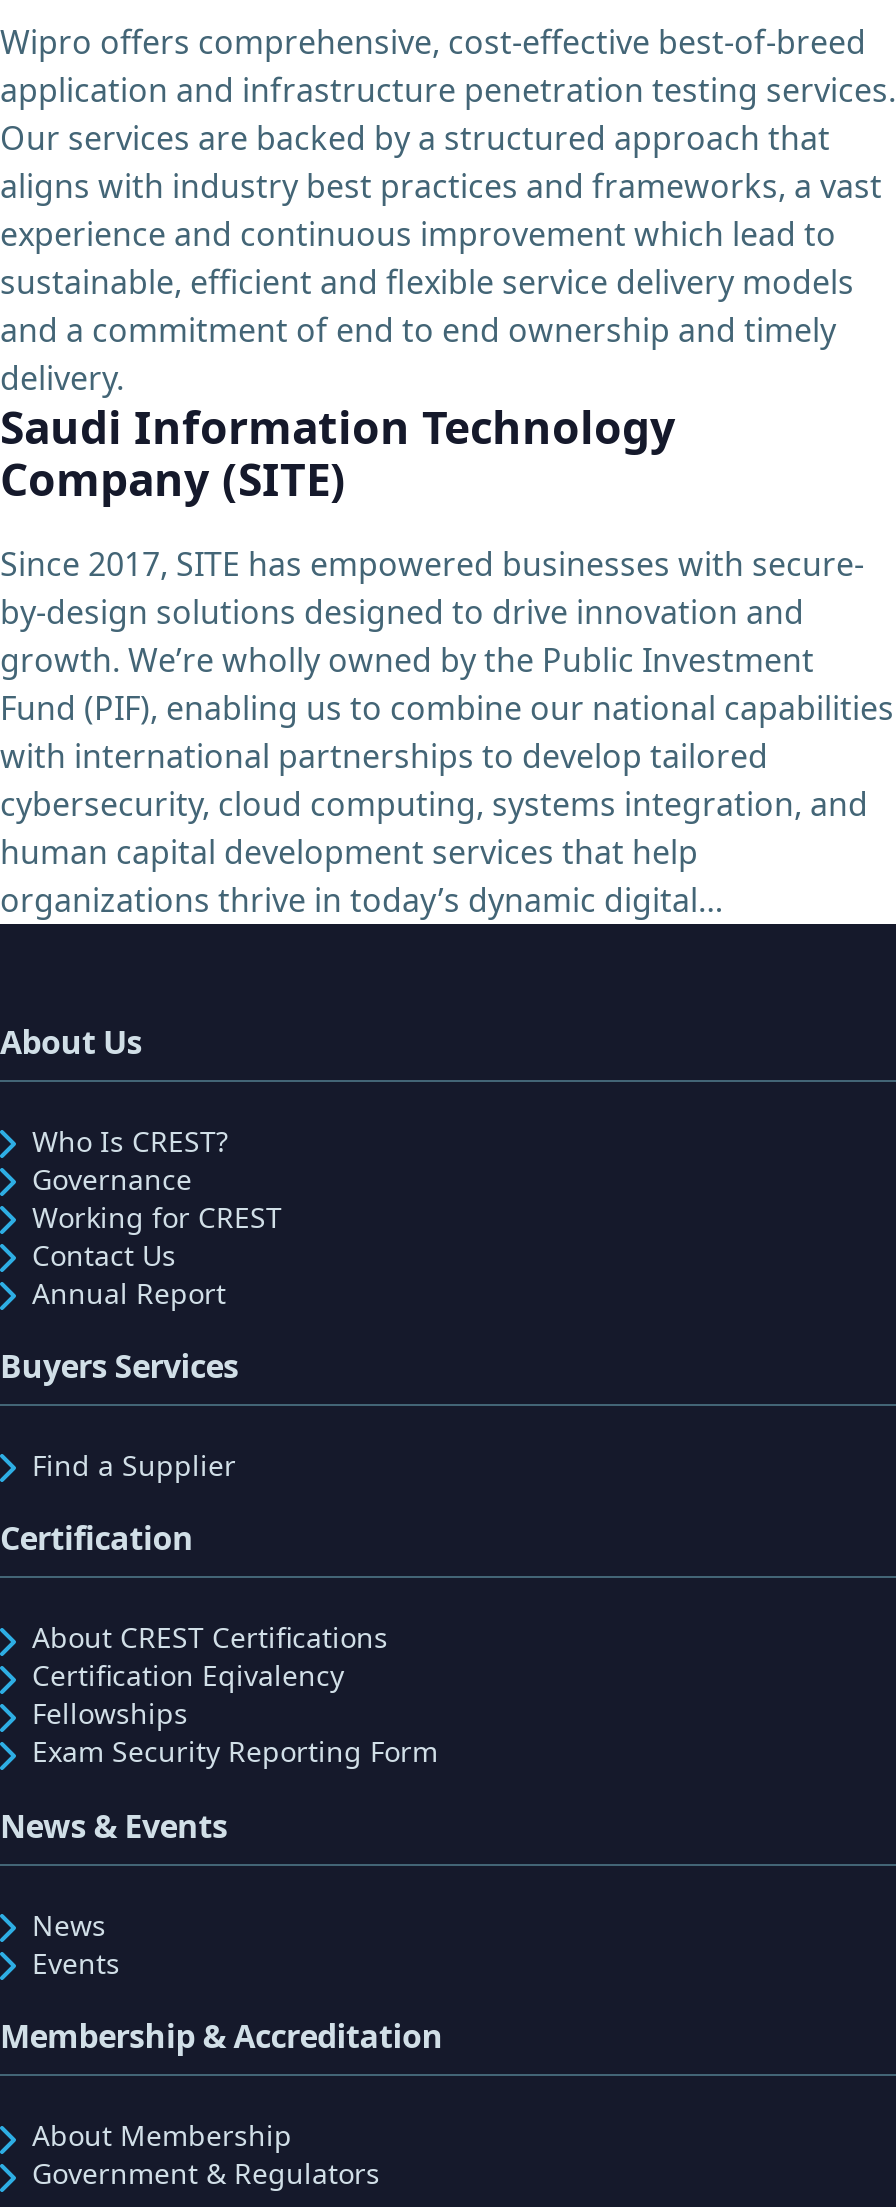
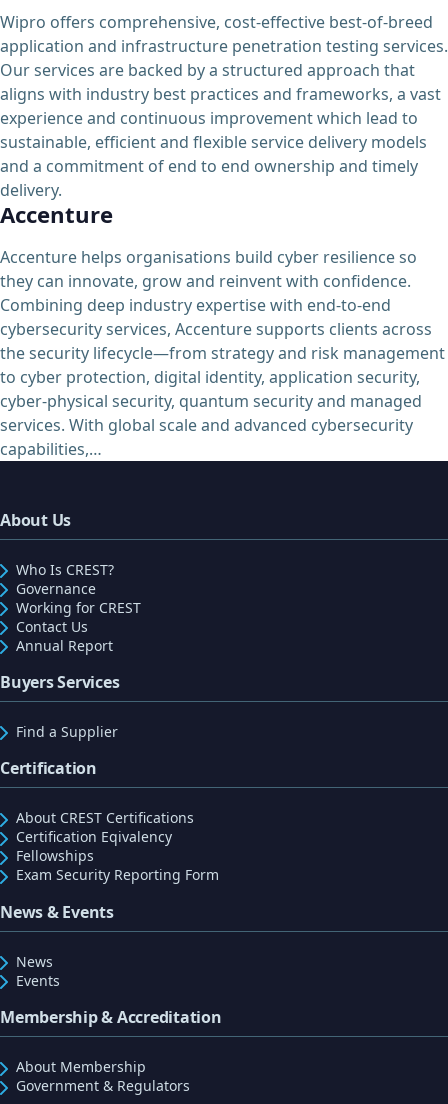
- Saudi Information Technology
- Company (SITE)
+ Accenture

- Since 2017, SITE has empowered businesses with secure-
- by-design solutions designed to drive innovation and
- growth. We’re wholly owned by the Public Investment
- Fund (PIF), enabling us to combine our national capabilities
- with international partnerships to develop tailored
- cybersecurity, cloud computing, systems integration, and
- human capital development services that help
- organizations thrive in today’s dynamic digital…
+ Accenture helps organisations build cyber resilience so
+ they can innovate, grow and reinvent with confidence.
+ Combining deep industry expertise with end-to-end
+ cybersecurity services, Accenture supports clients across
+ the security lifecycle—from strategy and risk management
+ to cyber protection, digital identity, application security,
+ cyber-physical security, quantum security and managed
+ services. With global scale and advanced cybersecurity
+ capabilities,…
